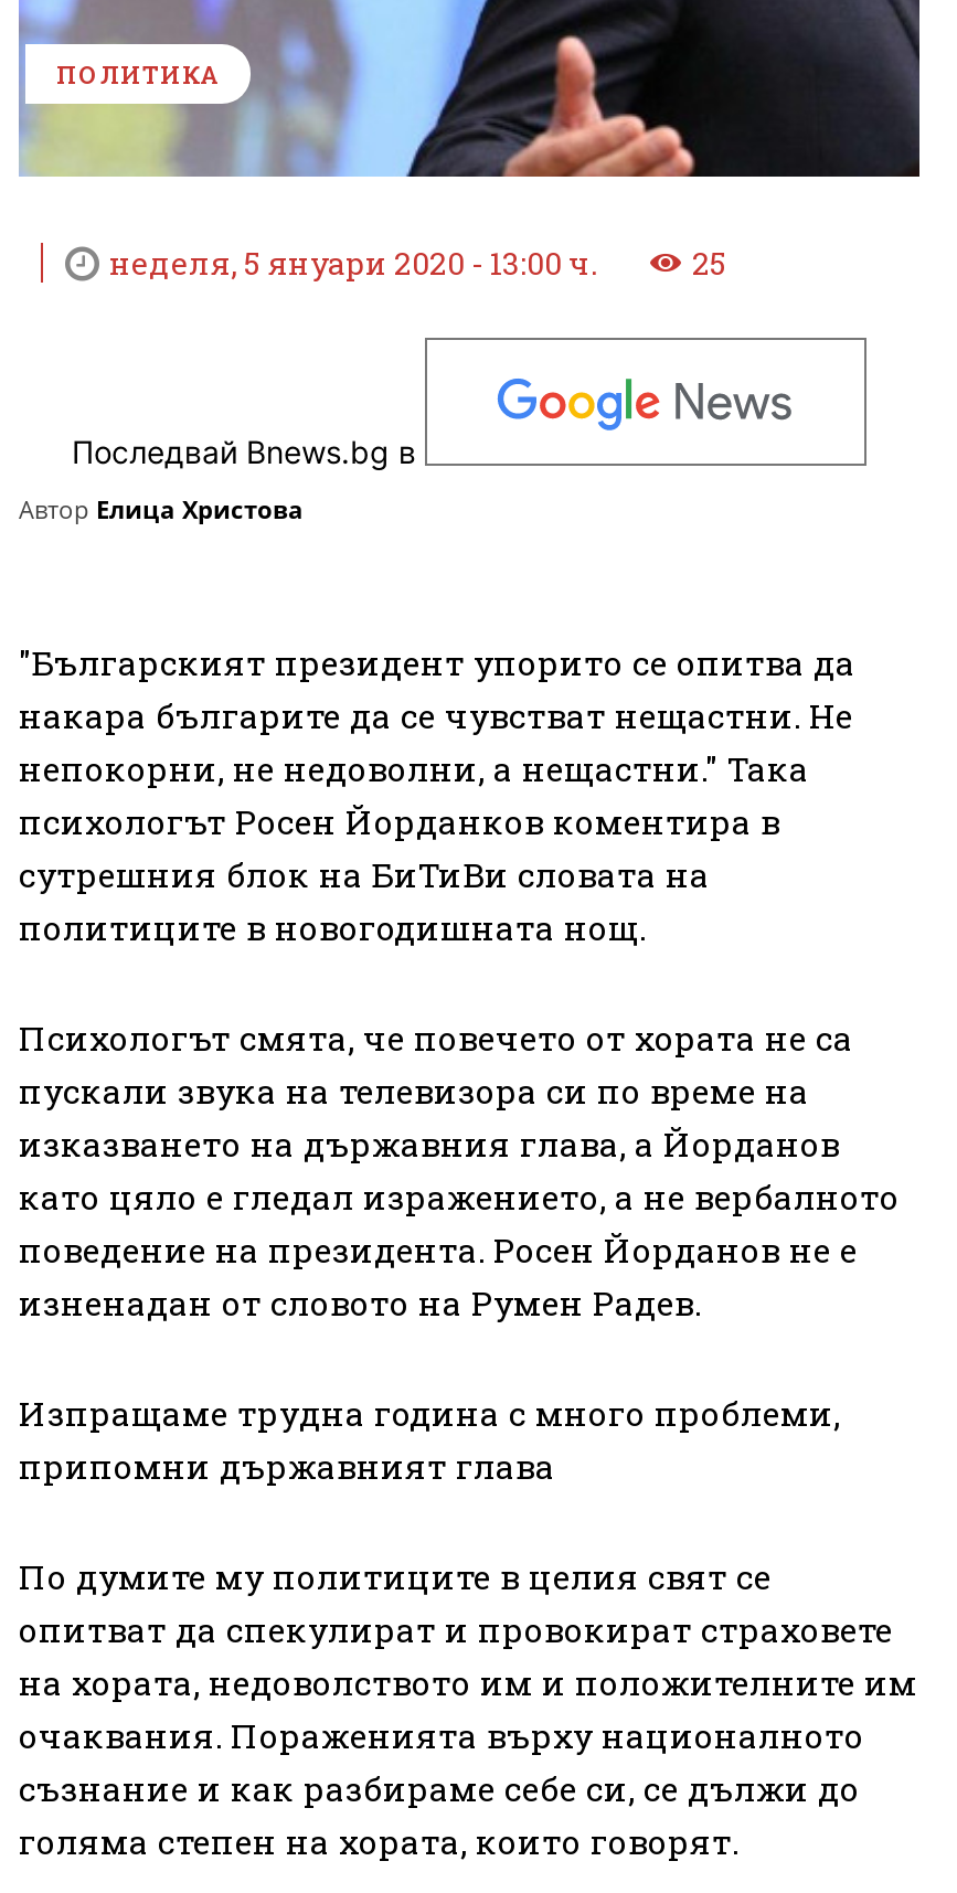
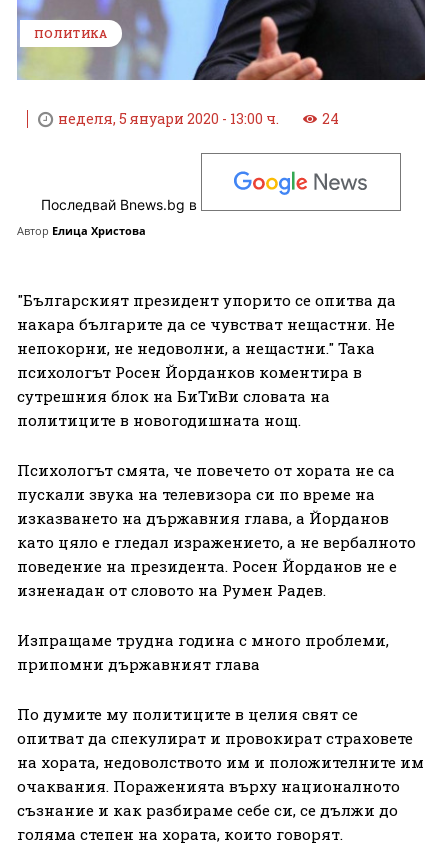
- 25
+ 24
